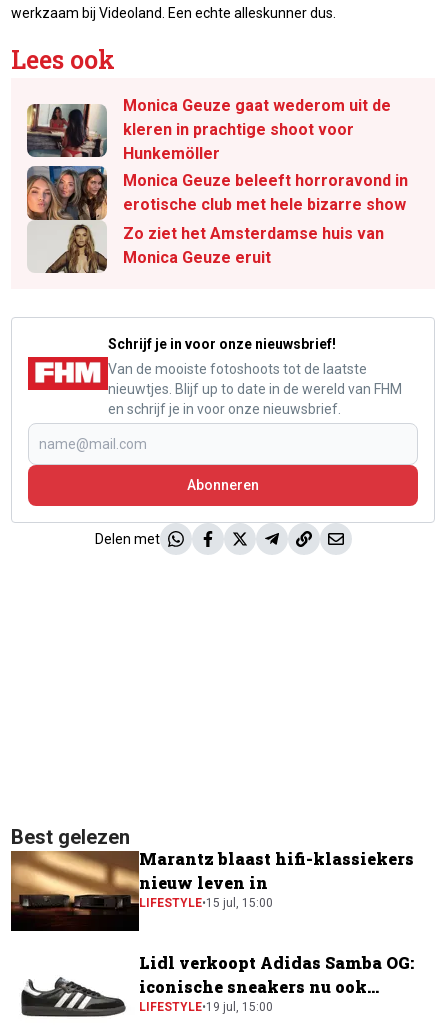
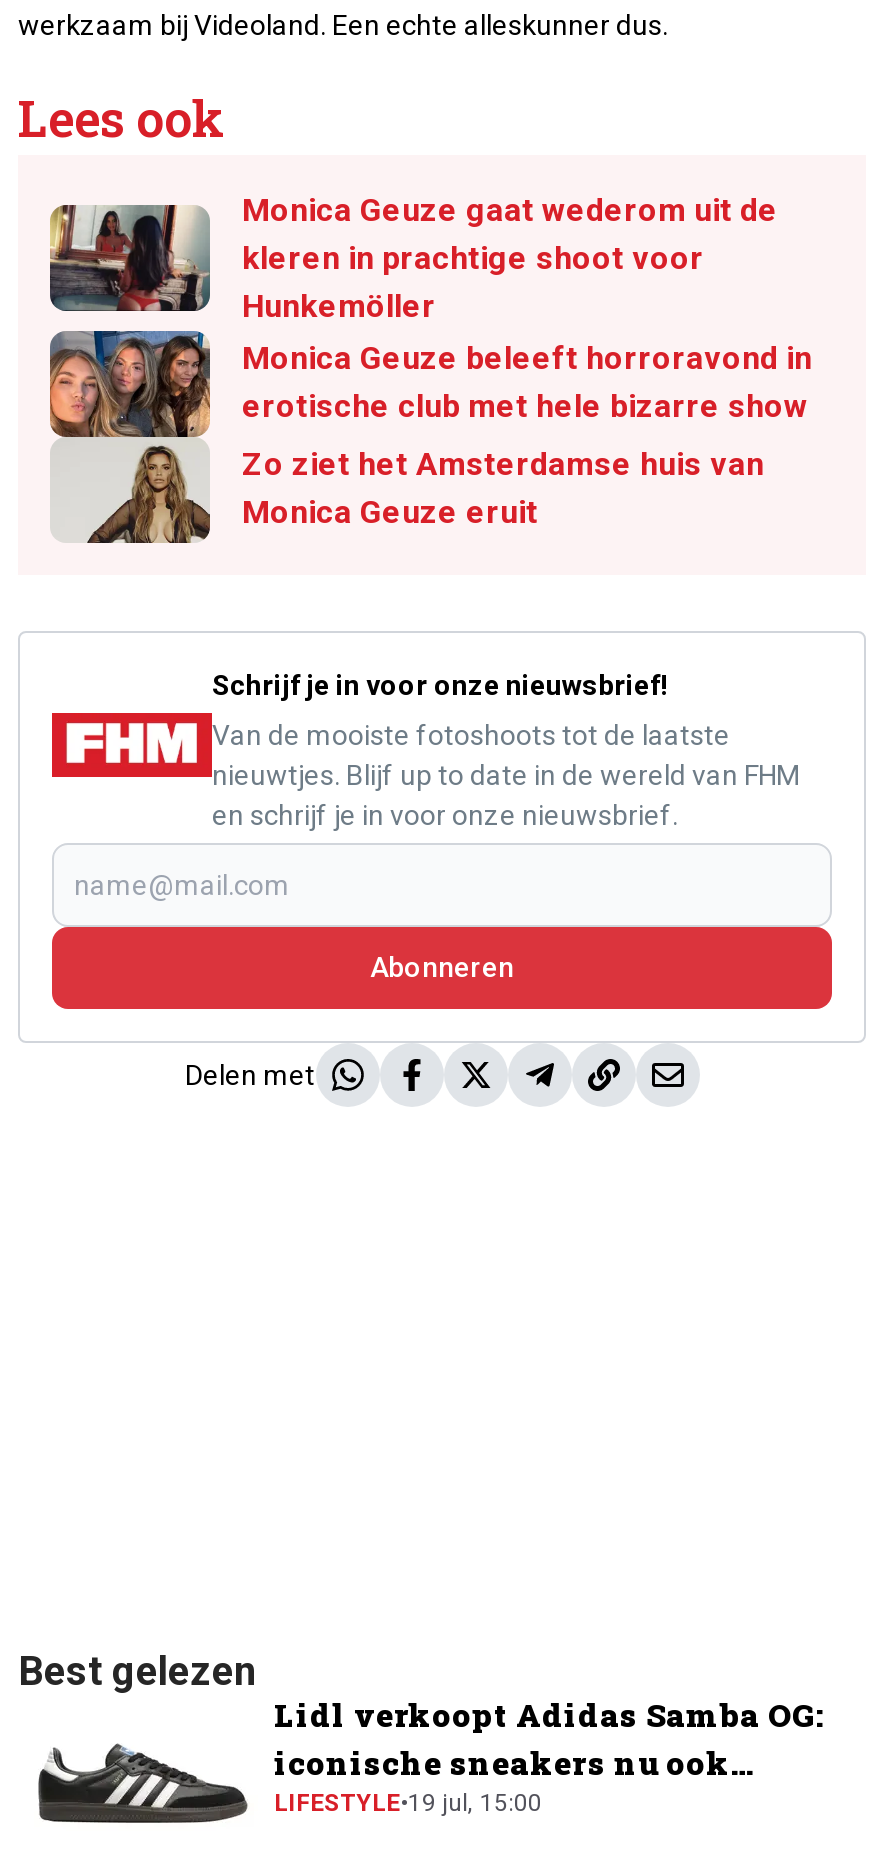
- [image]
- Marantz blaast hifi-klassiekers
- nieuw leven in
- LIFESTYLE•15 jul, 15:00
